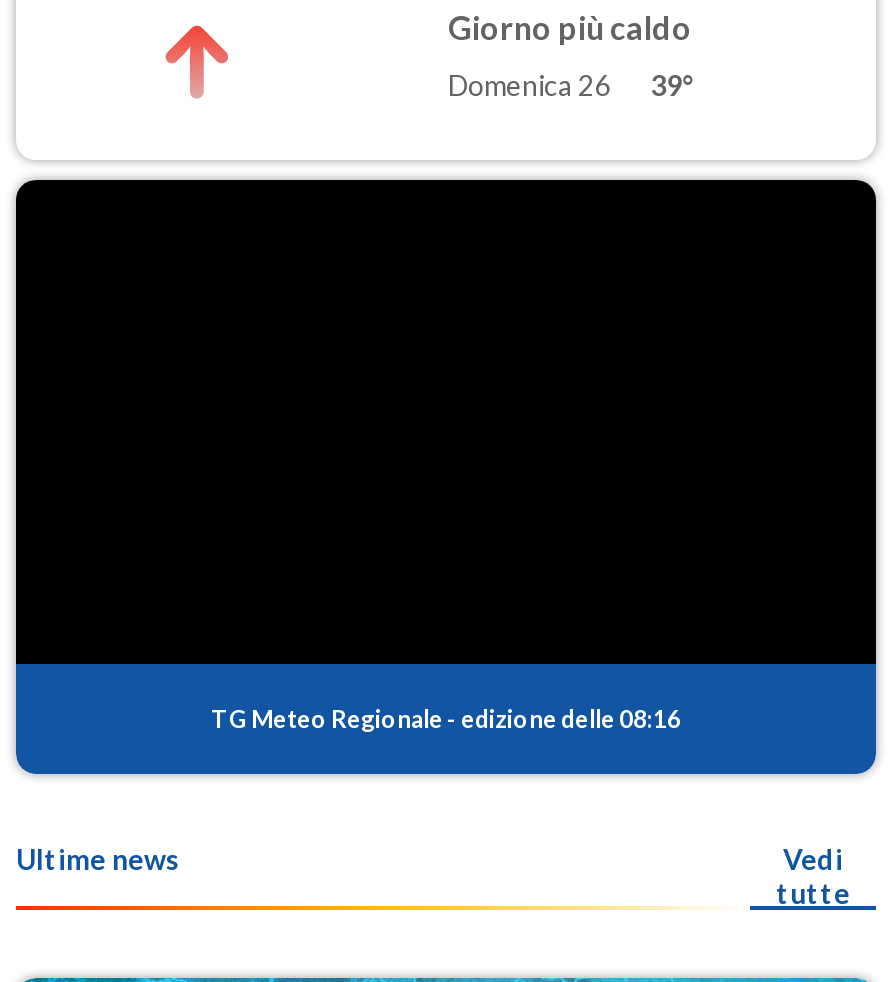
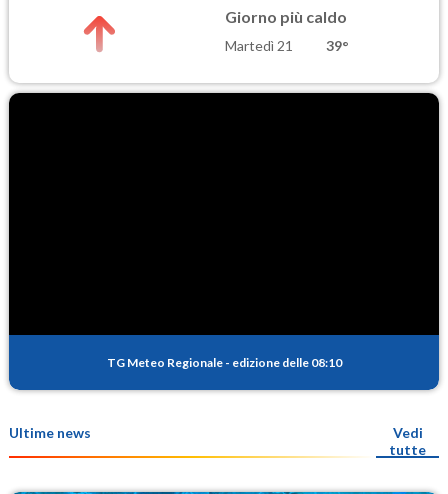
- Domenica 26 39°
+ Martedì 21 39°

- TG Meteo Regionale - edizione delle 08:16
+ TG Meteo Regionale - edizione delle 08:10
